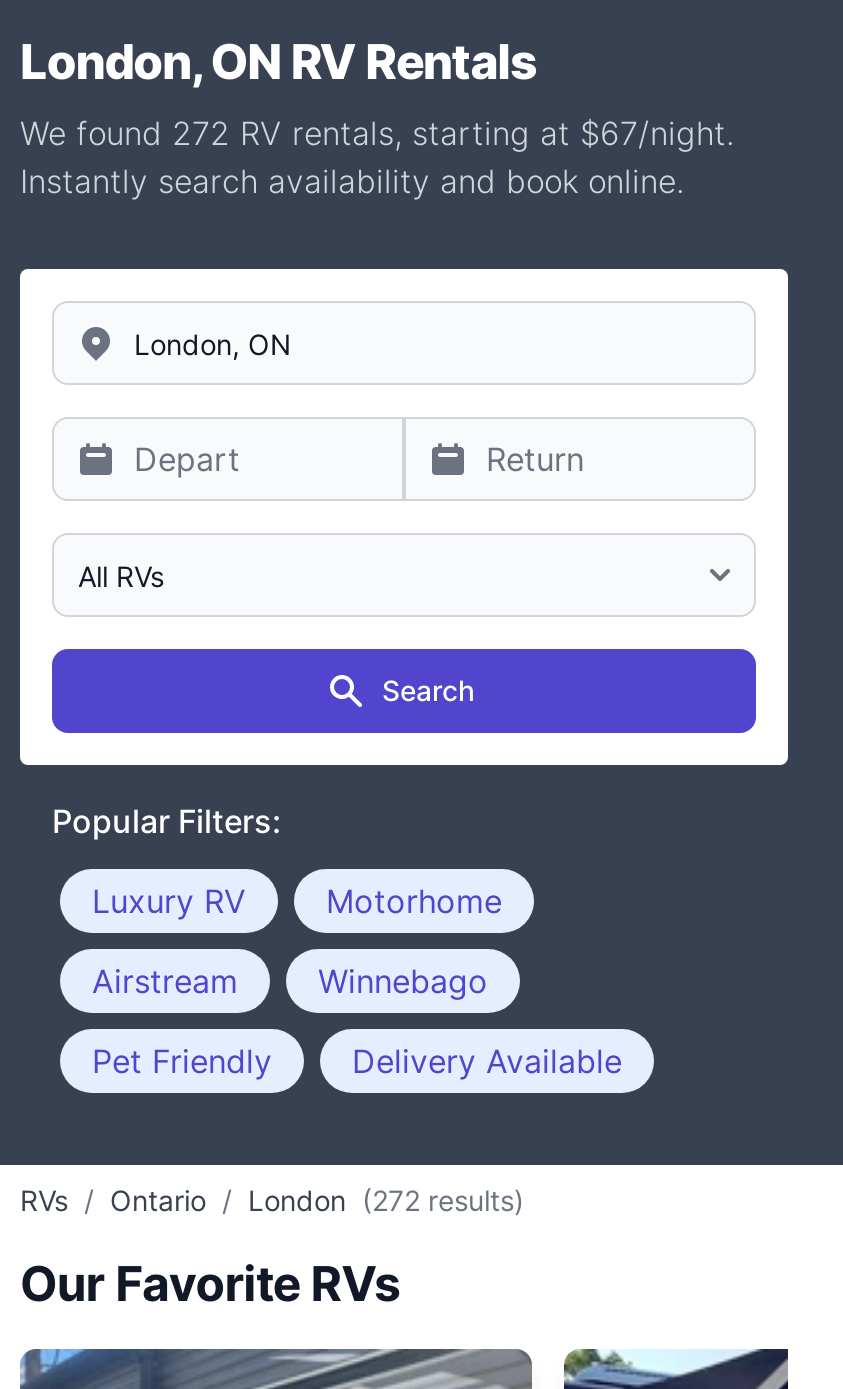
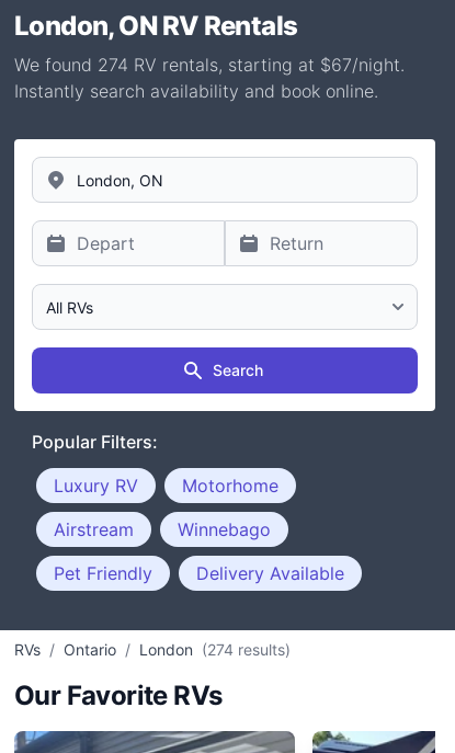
- We found 272 RV rentals, starting at $67/night.
+ We found 274 RV rentals, starting at $67/night.

- RVs / Ontario / London (272 results)
+ RVs / Ontario / London (274 results)
